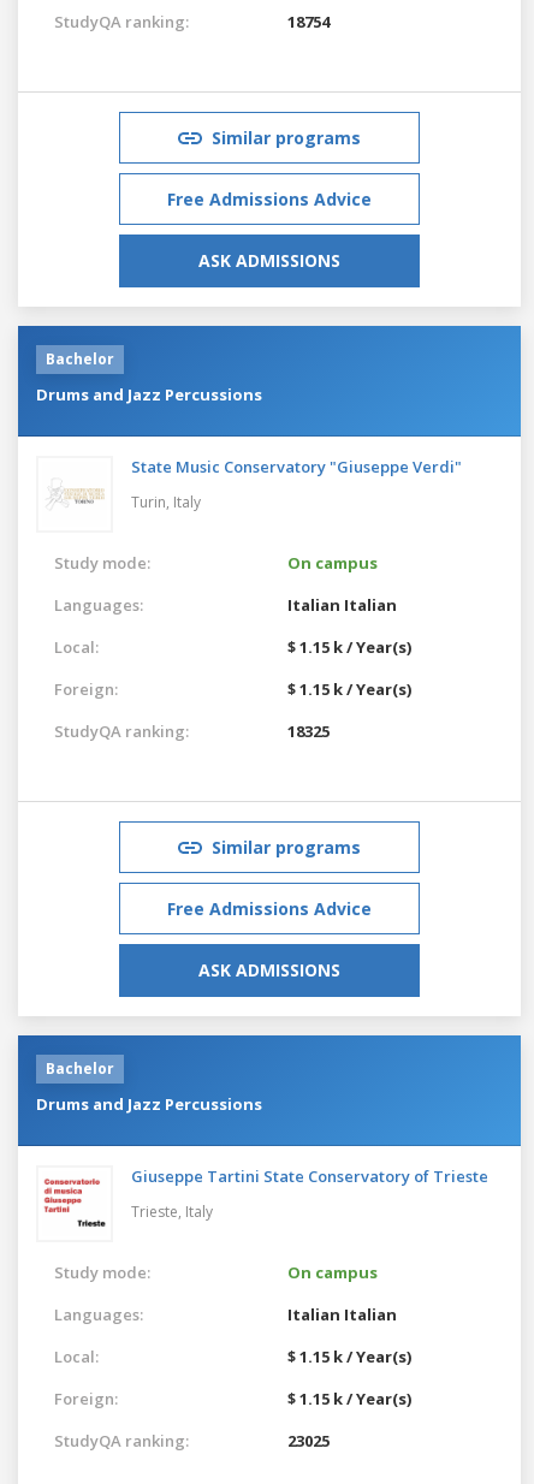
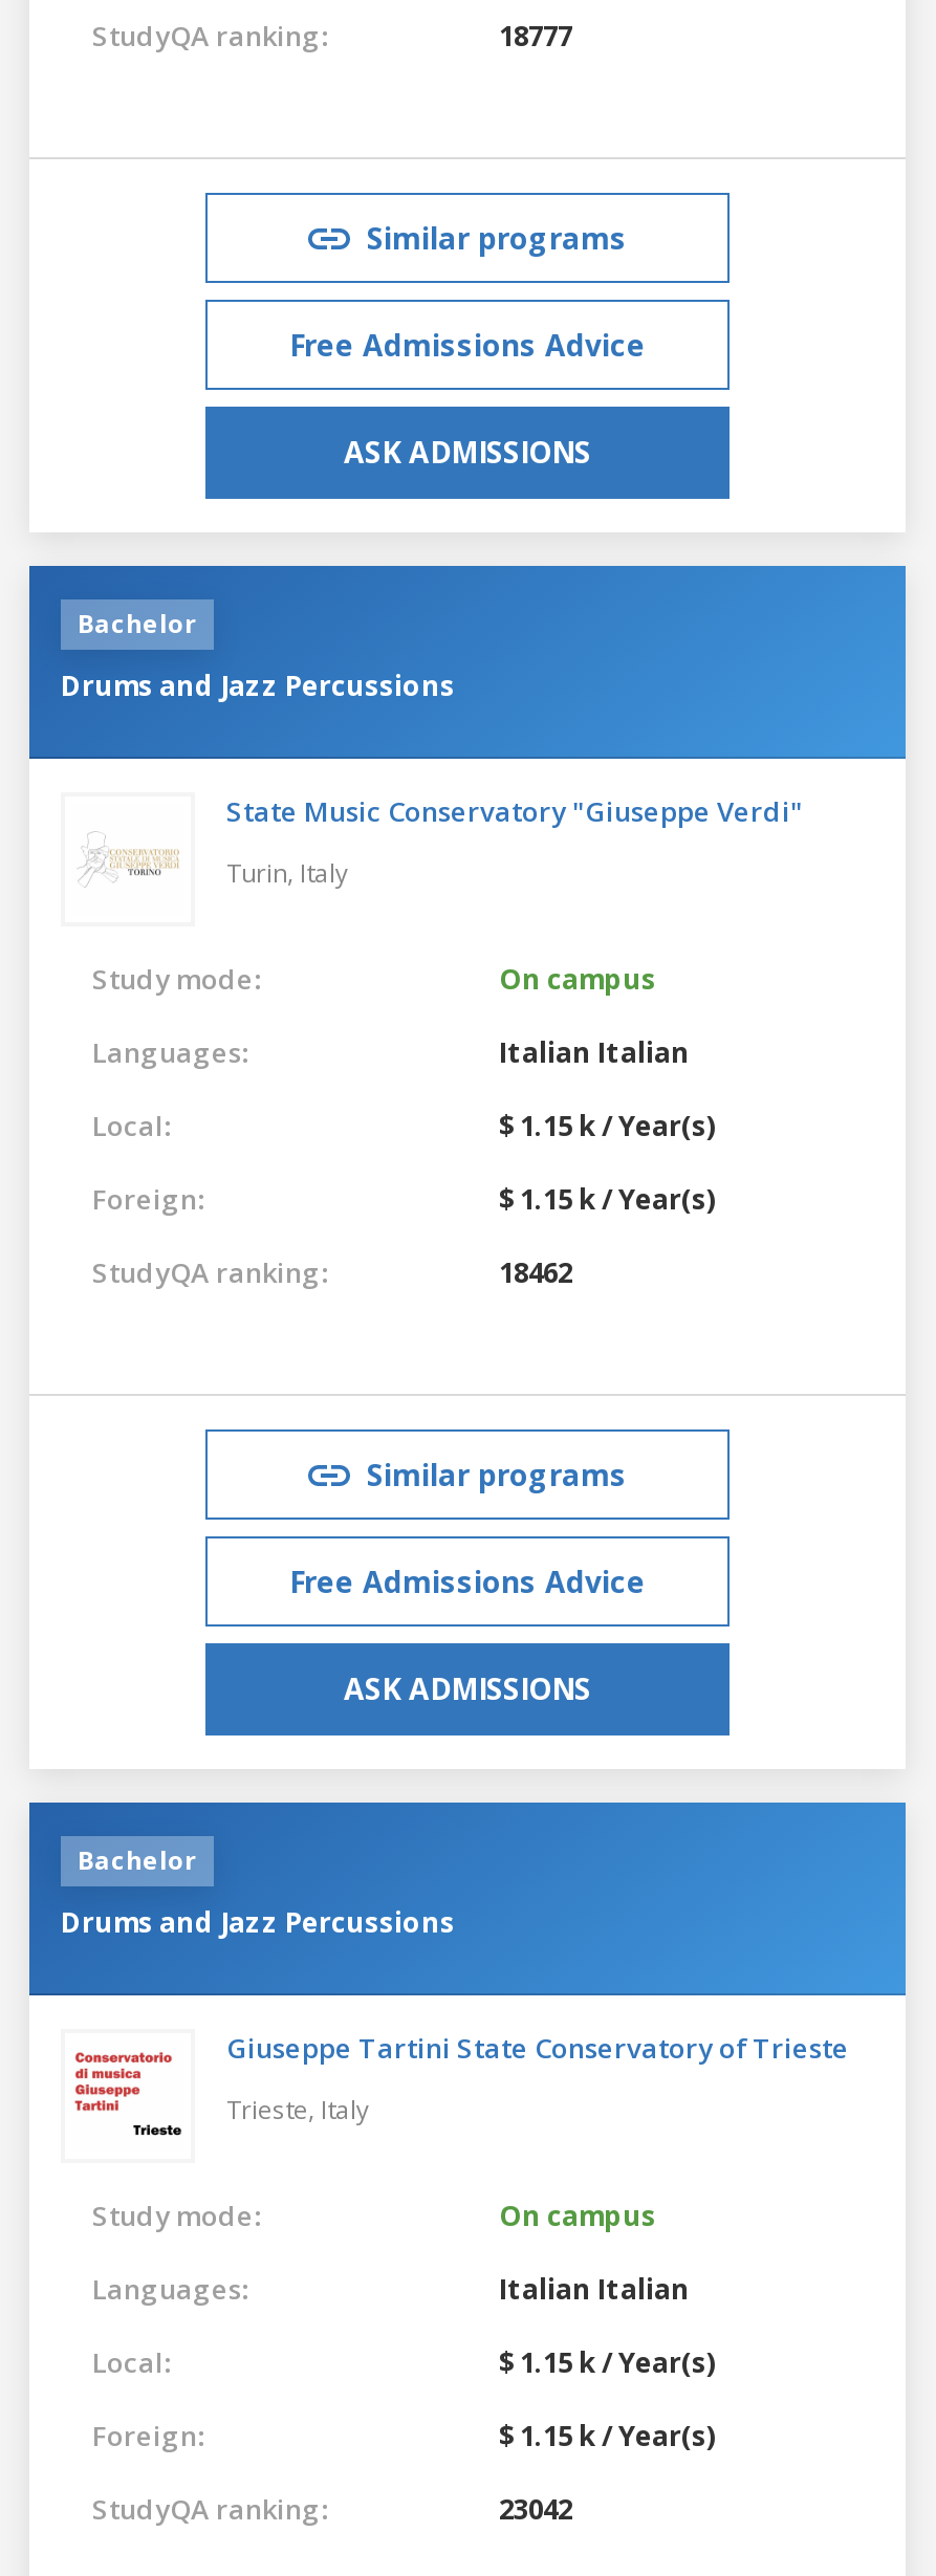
- 18754
+ 18777

- 18325
+ 18462

- 23025
+ 23042
